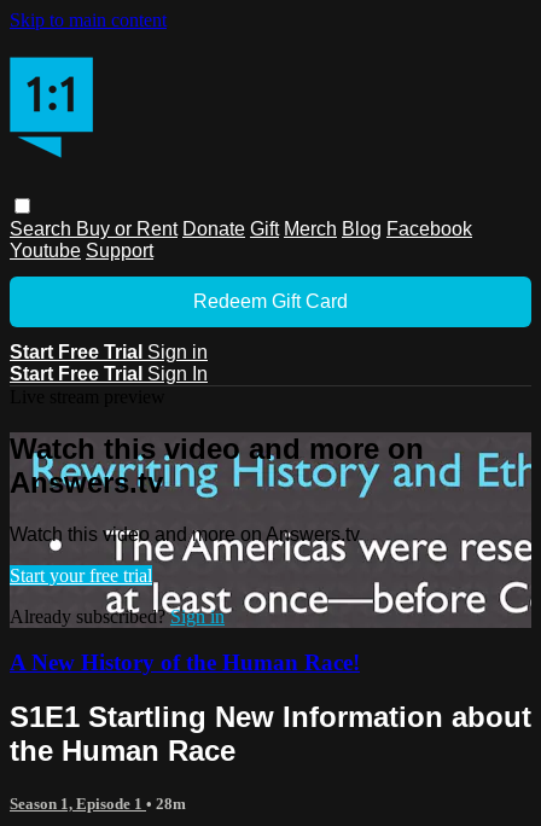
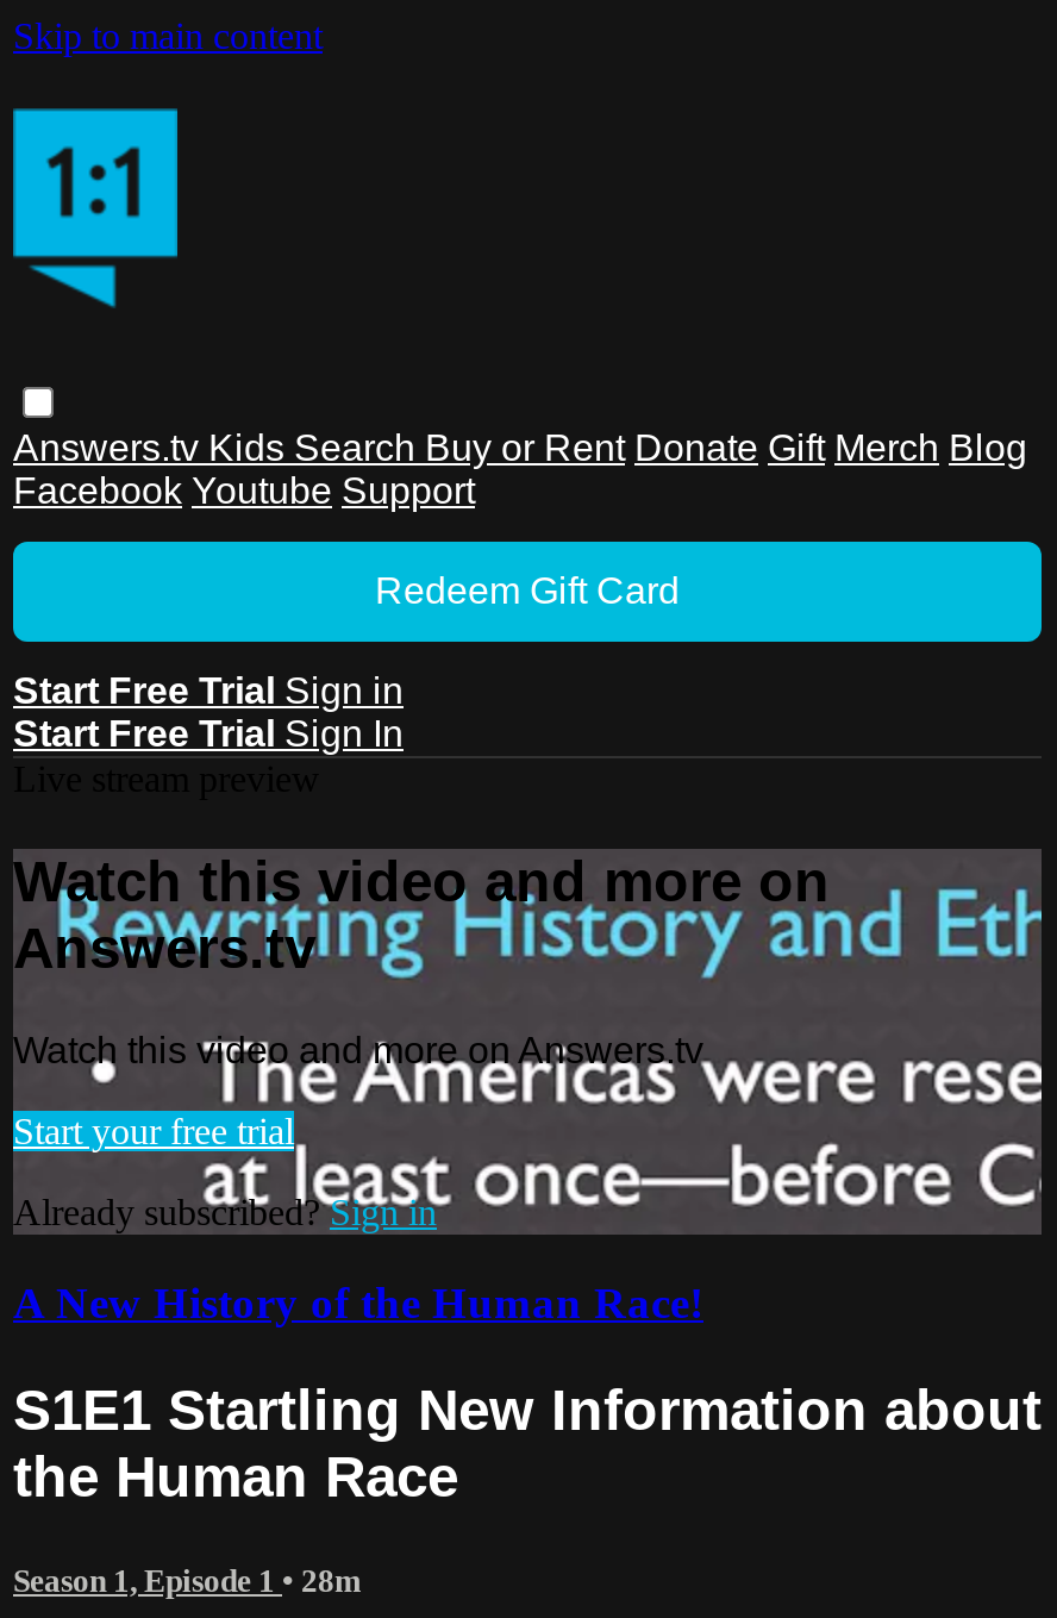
- Search Buy or Rent Donate Gift Merch Blog Facebook
- Youtube Support
+ Answers.tv Kids Search Buy or Rent Donate Gift Merch Blog
+ Facebook Youtube Support
